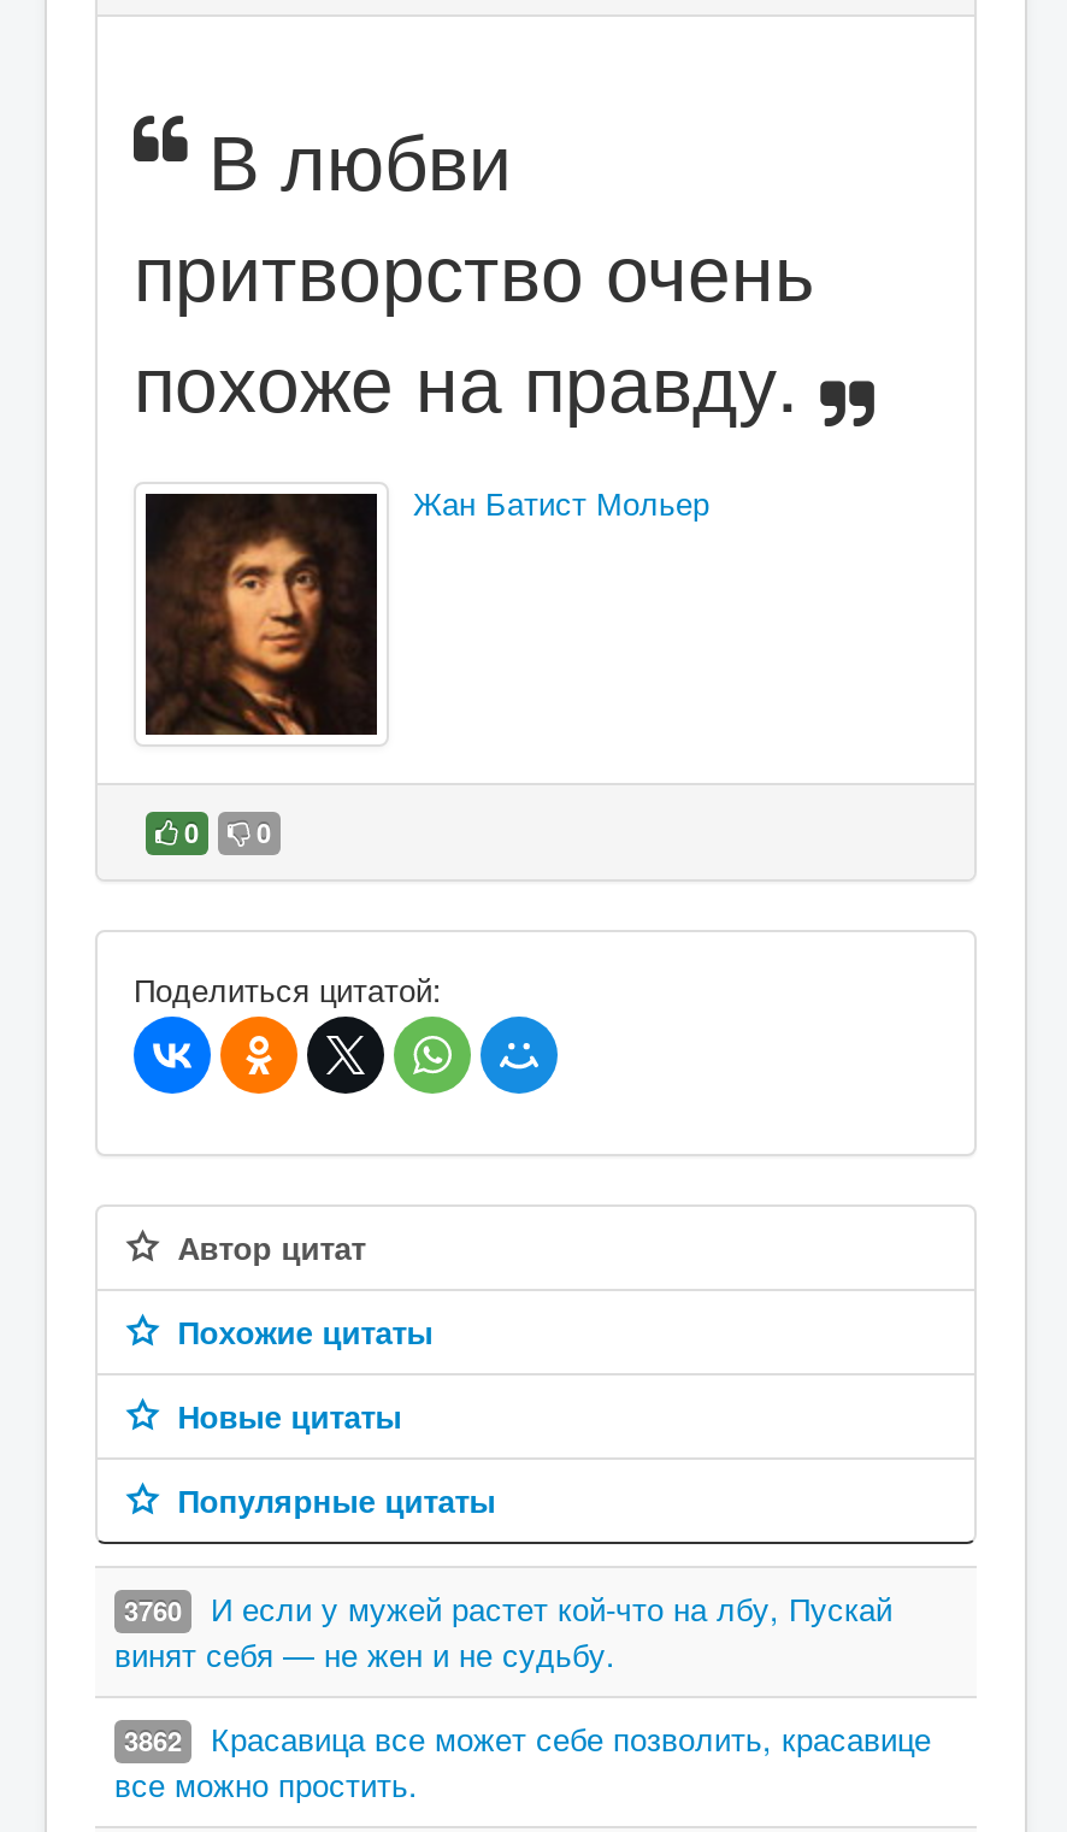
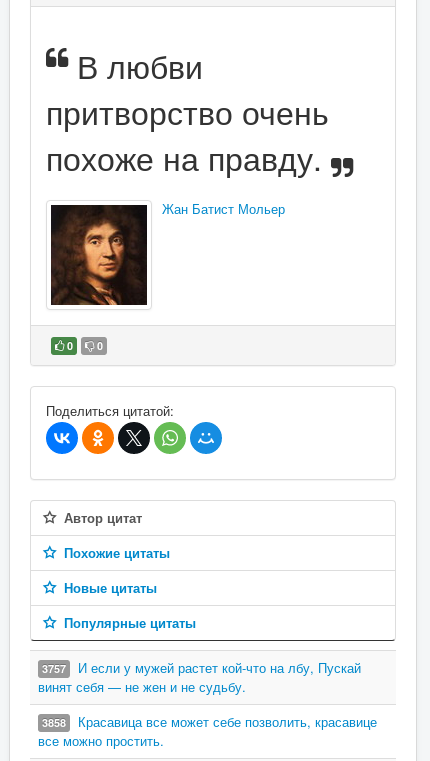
- 3760 И если у мужей растет кой-что на лбу, Пускай
+ 3757 И если у мужей растет кой-что на лбу, Пускай

- 3862 Красавица все может себе позволить, красавице
+ 3858 Красавица все может себе позволить, красавице
